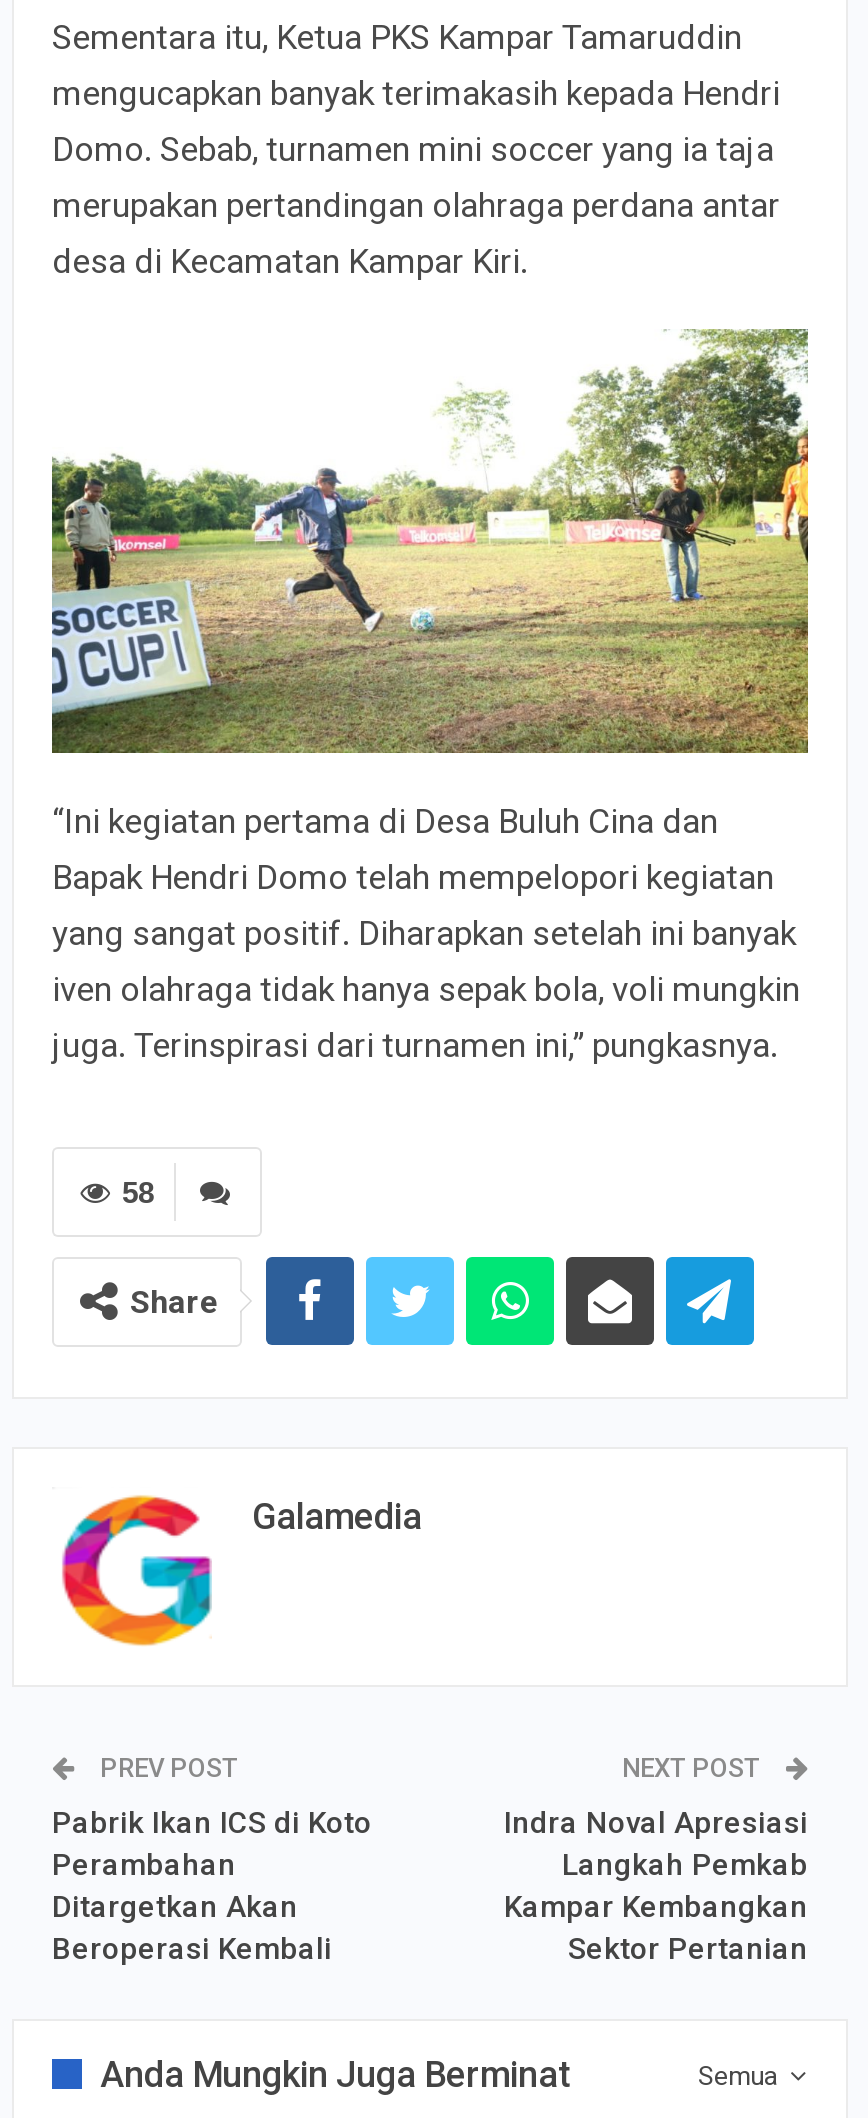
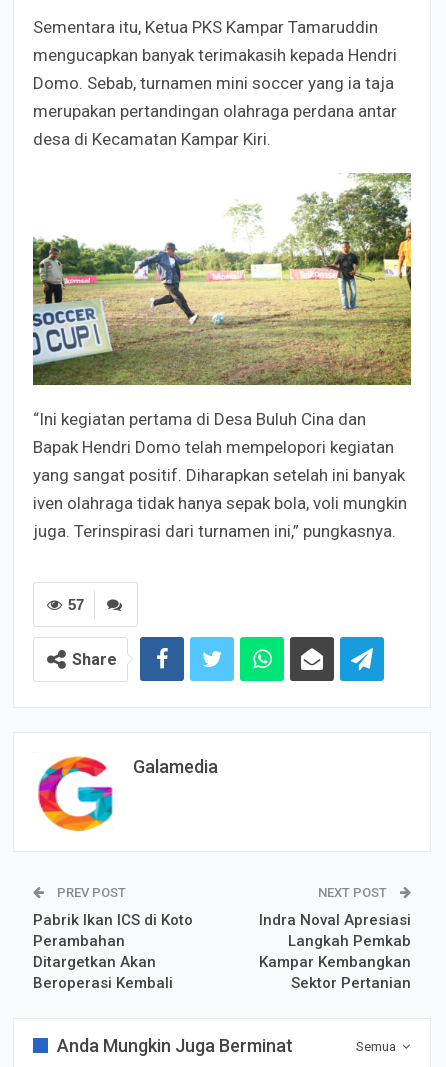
- 58
+ 57
